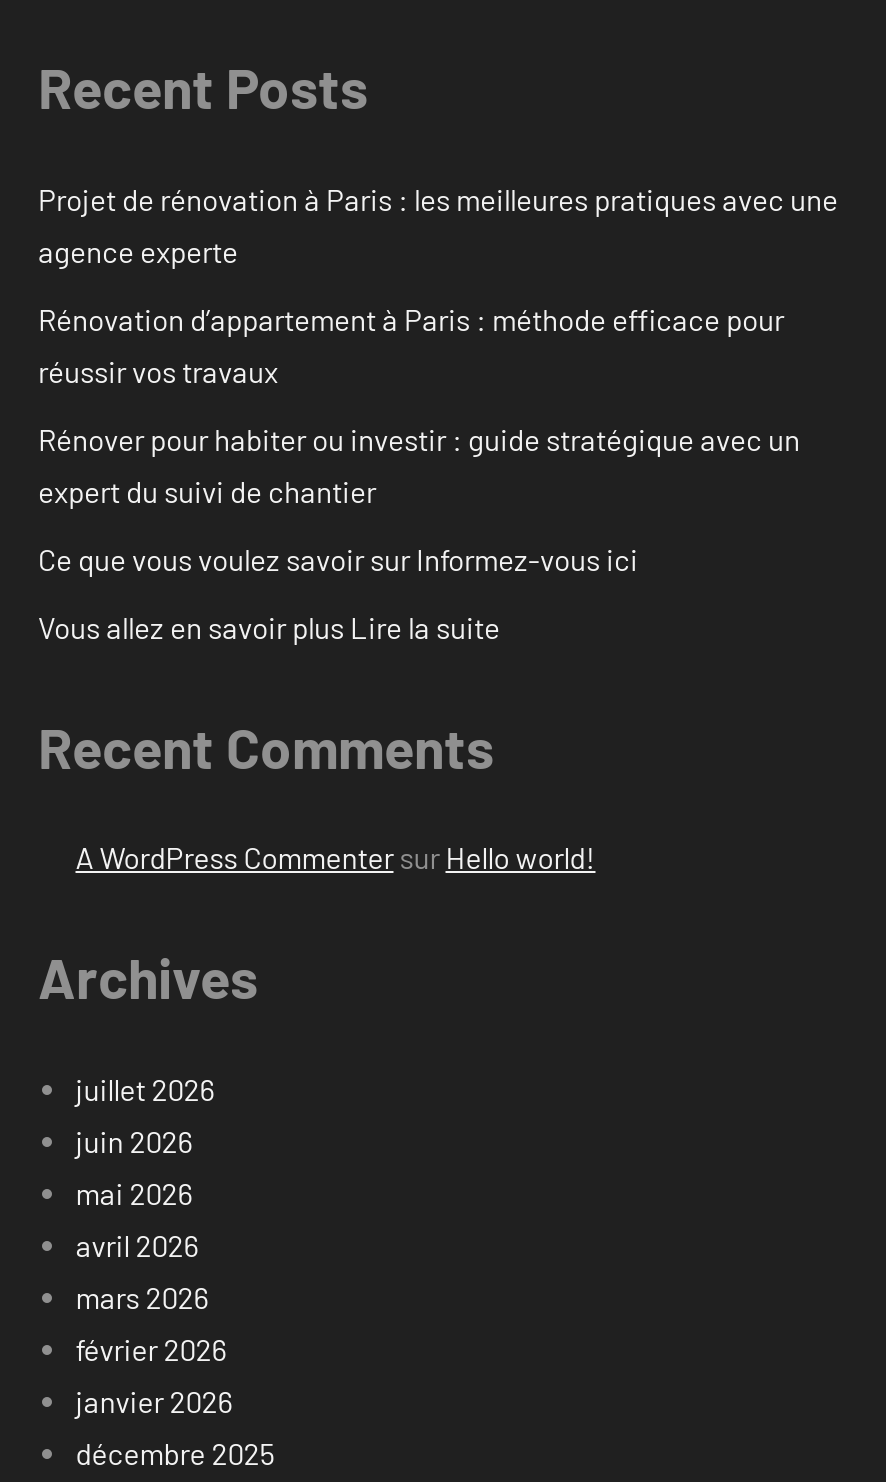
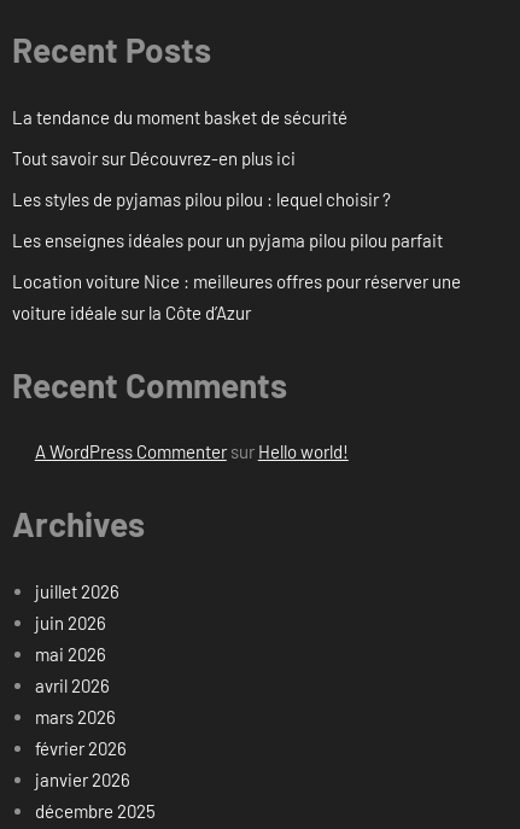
- Projet de rénovation à Paris : les meilleures pratiques avec une
- agence experte
+ La tendance du moment basket de sécurité

- Rénovation d’appartement à Paris : méthode efficace pour
- réussir vos travaux
+ Tout savoir sur Découvrez-en plus ici

- Rénover pour habiter ou investir : guide stratégique avec un
- expert du suivi de chantier
+ Les styles de pyjamas pilou pilou : lequel choisir ?

- Ce que vous voulez savoir sur Informez-vous ici
+ Les enseignes idéales pour un pyjama pilou pilou parfait

- Vous allez en savoir plus Lire la suite
+ Location voiture Nice : meilleures offres pour réserver une
+ voiture idéale sur la Côte d’Azur
